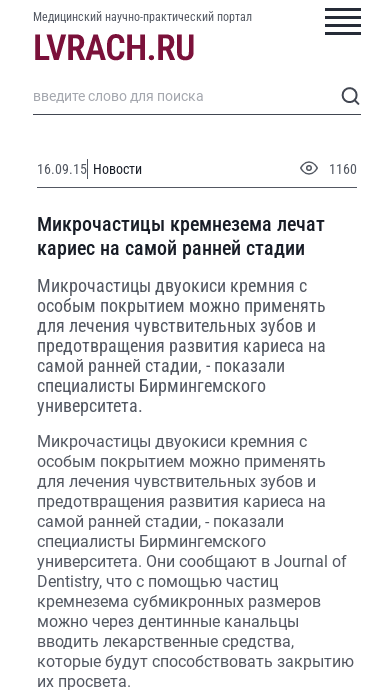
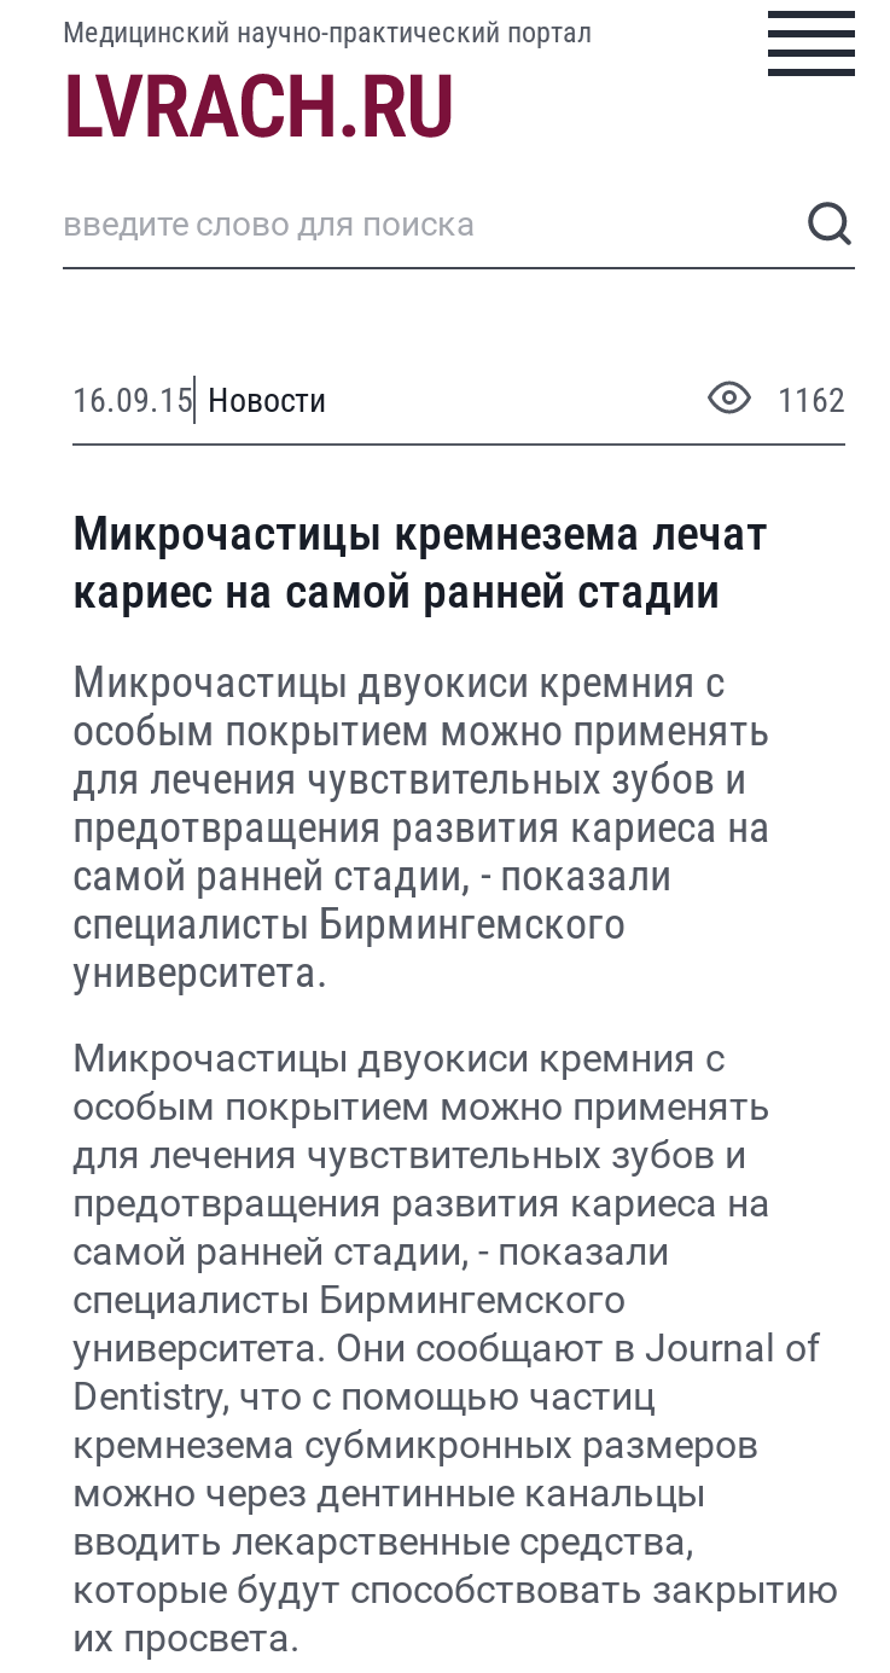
- 1160
+ 1162
